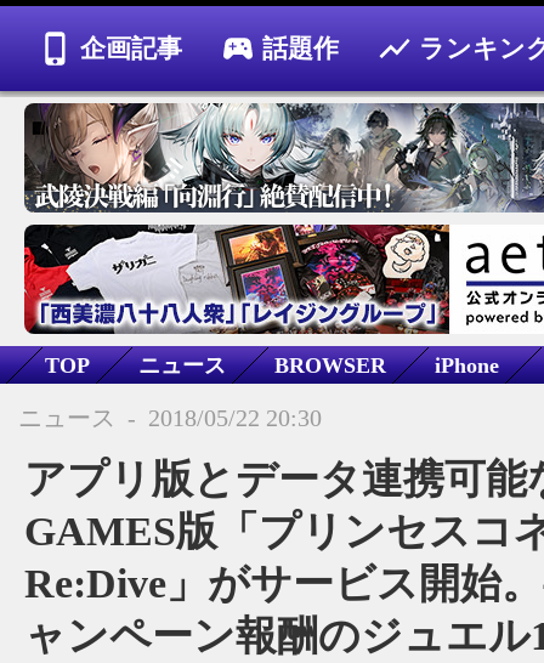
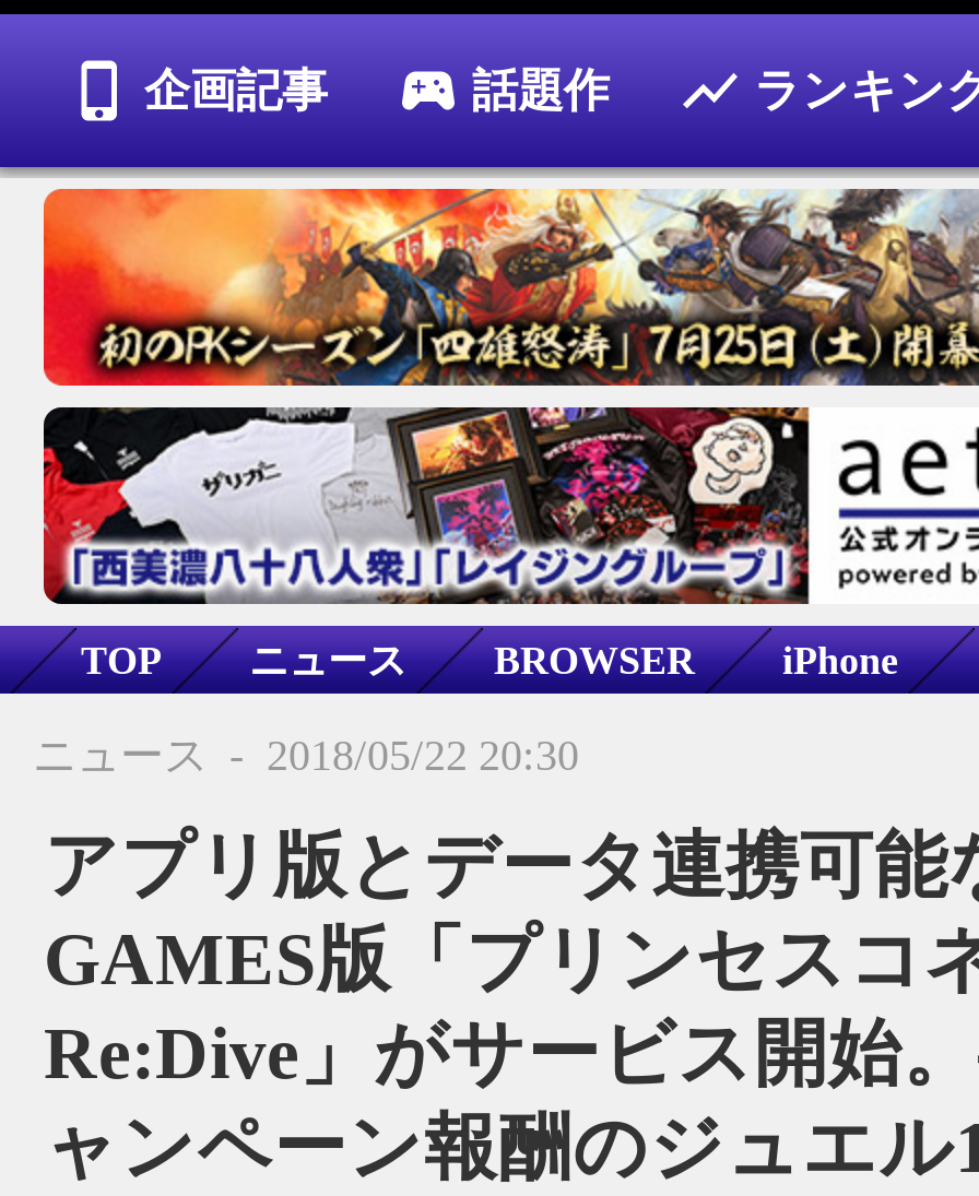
- [image]
+ [image]
